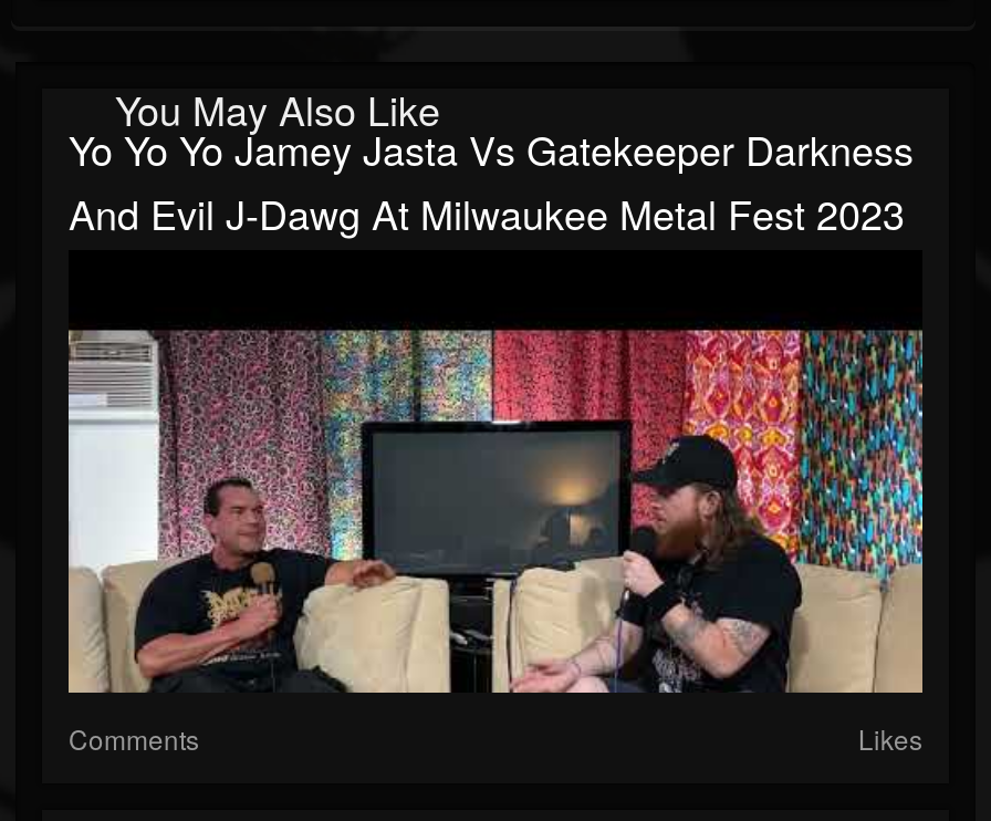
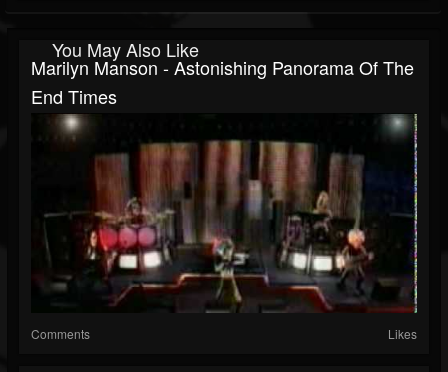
- Yo Yo Yo Jamey Jasta Vs Gatekeeper Darkness
- And Evil J-Dawg At Milwaukee Metal Fest 2023
+ Marilyn Manson - Astonishing Panorama Of The
+ End Times

- [image]
+ [image]
